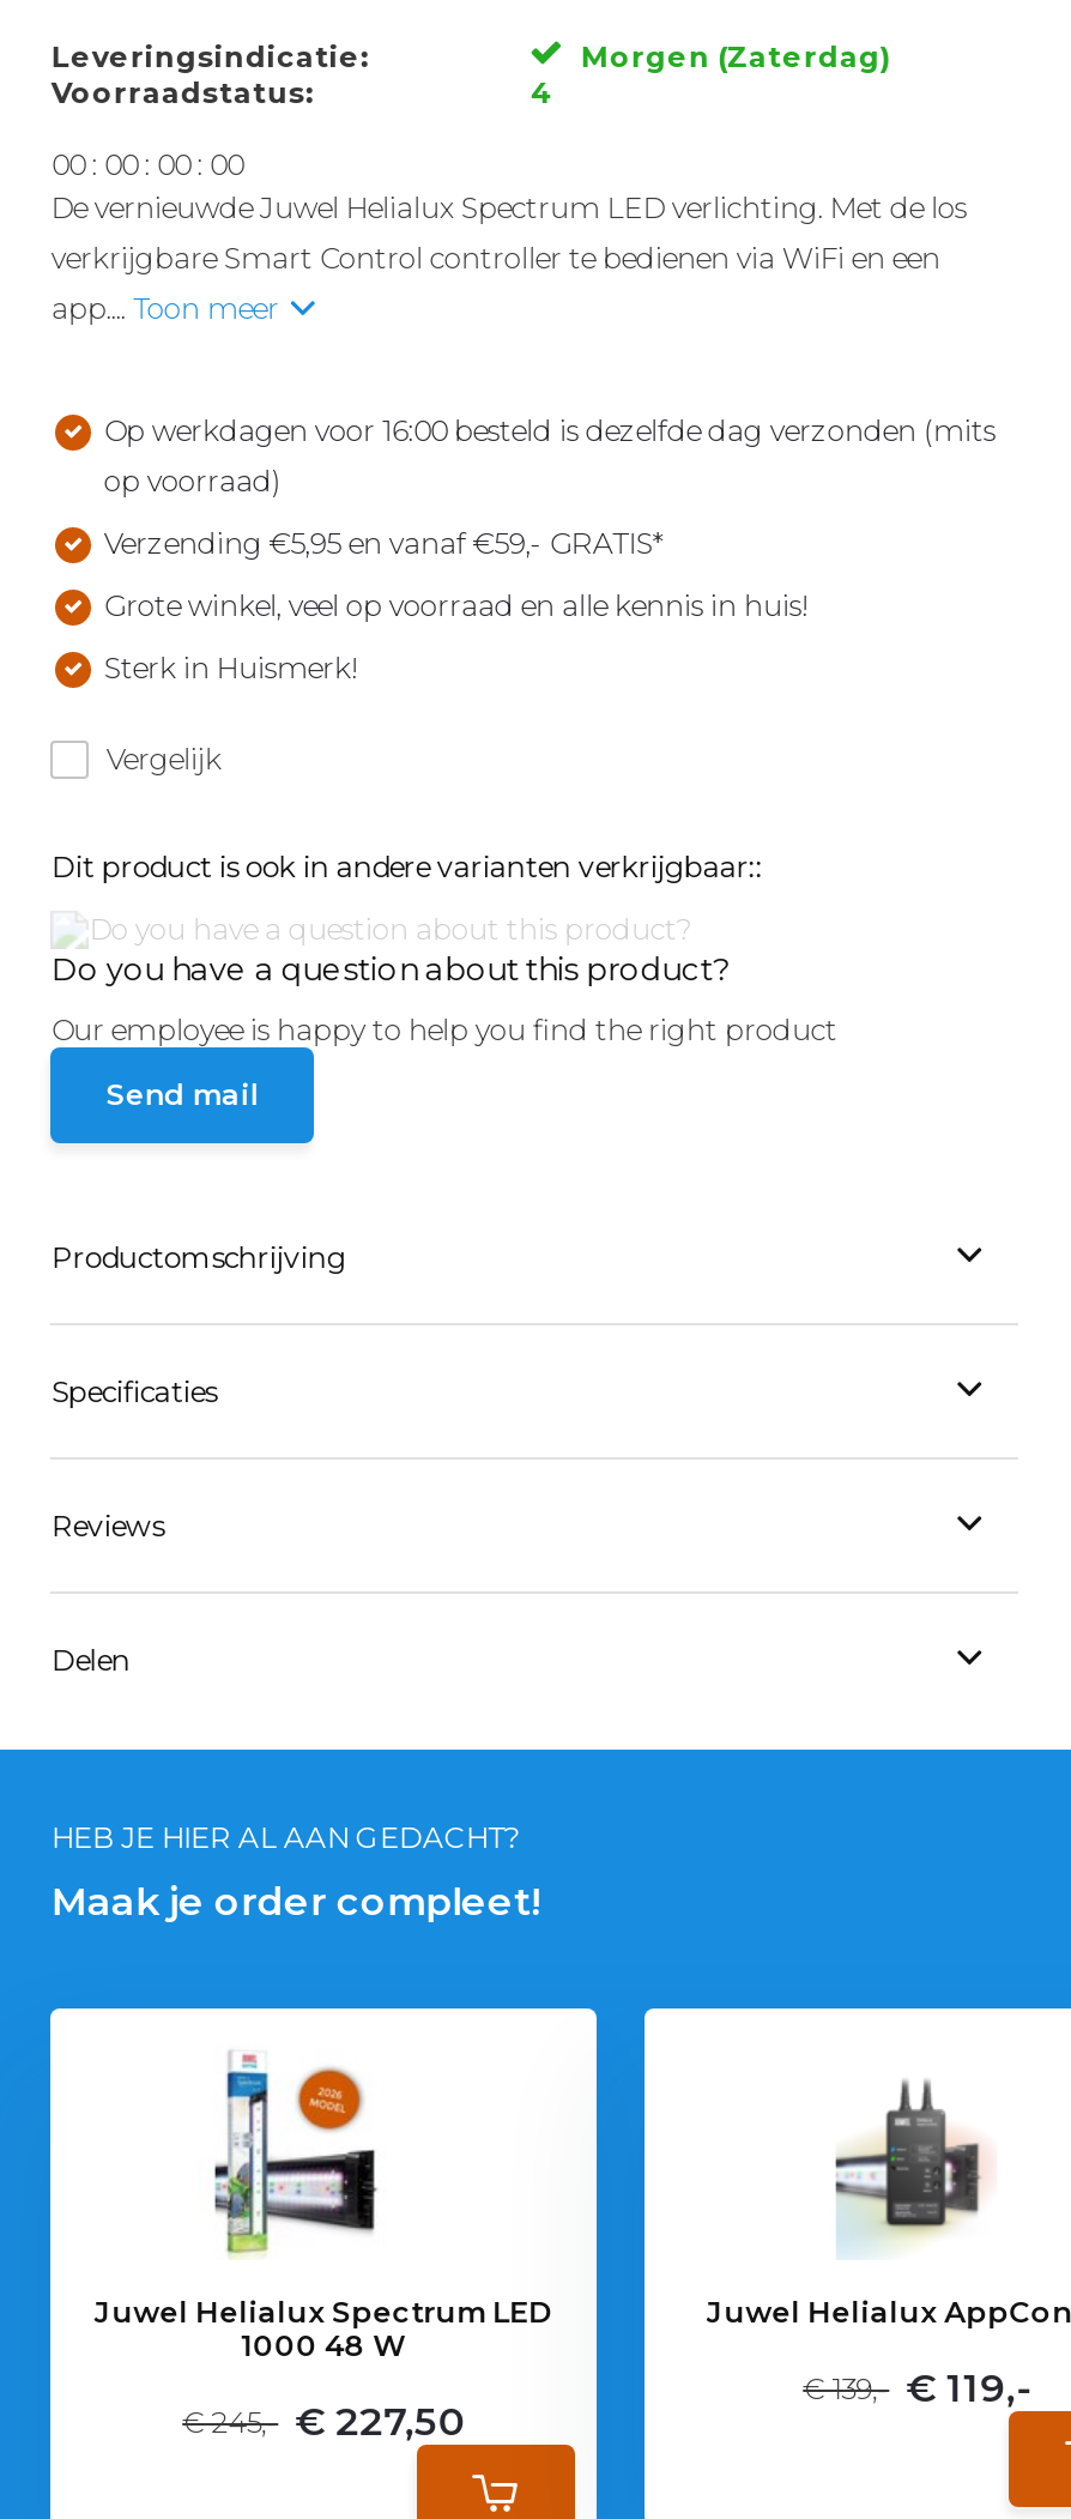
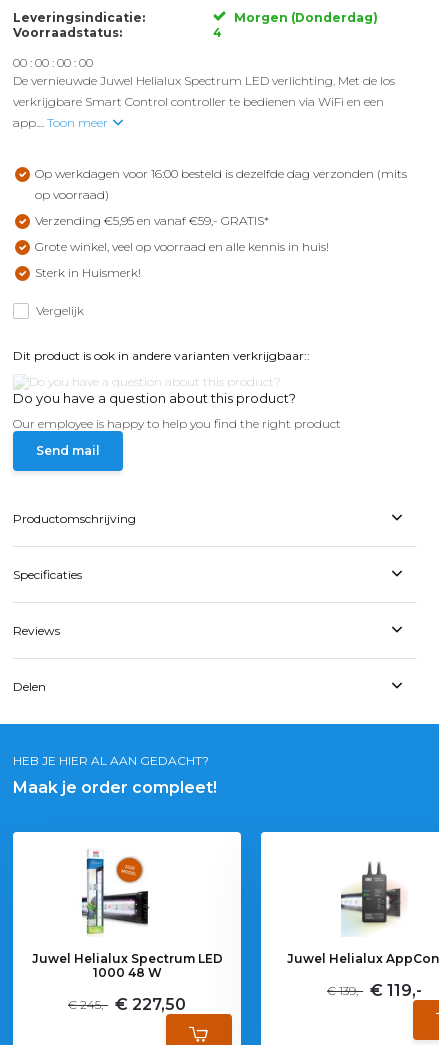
- Morgen (Zaterdag)
+ Morgen (Donderdag)
